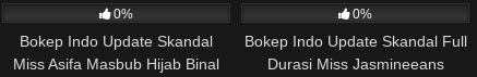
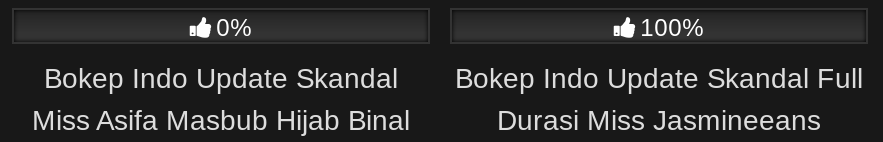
- 0%
+ 100%
